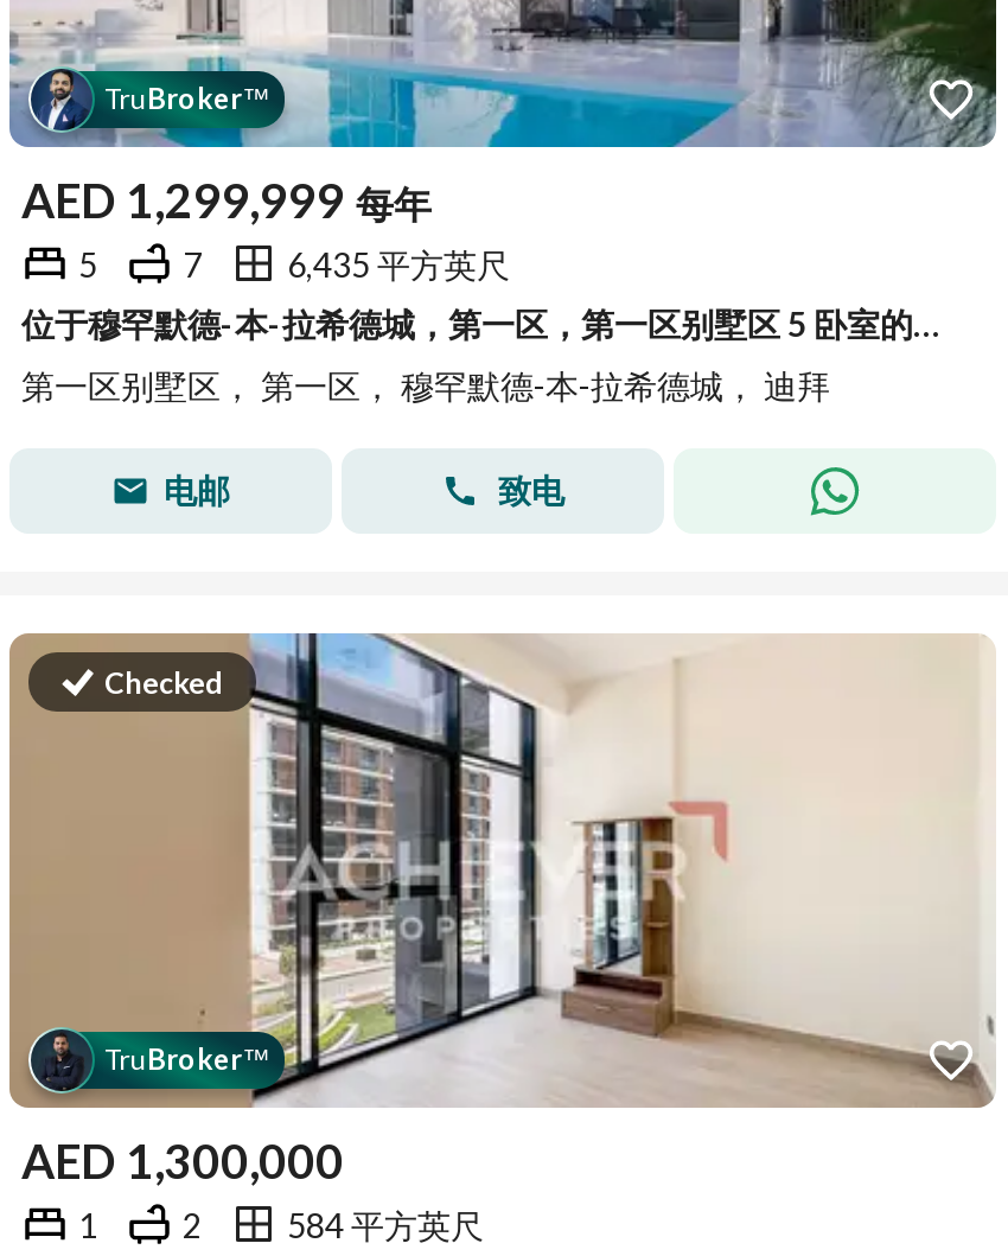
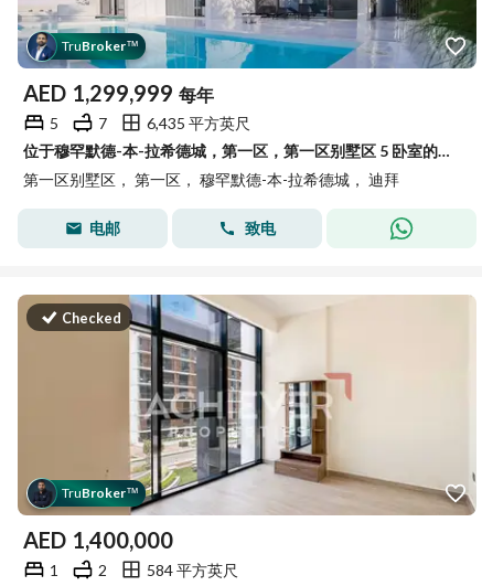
- AED 1,300,000
+ AED 1,400,000
